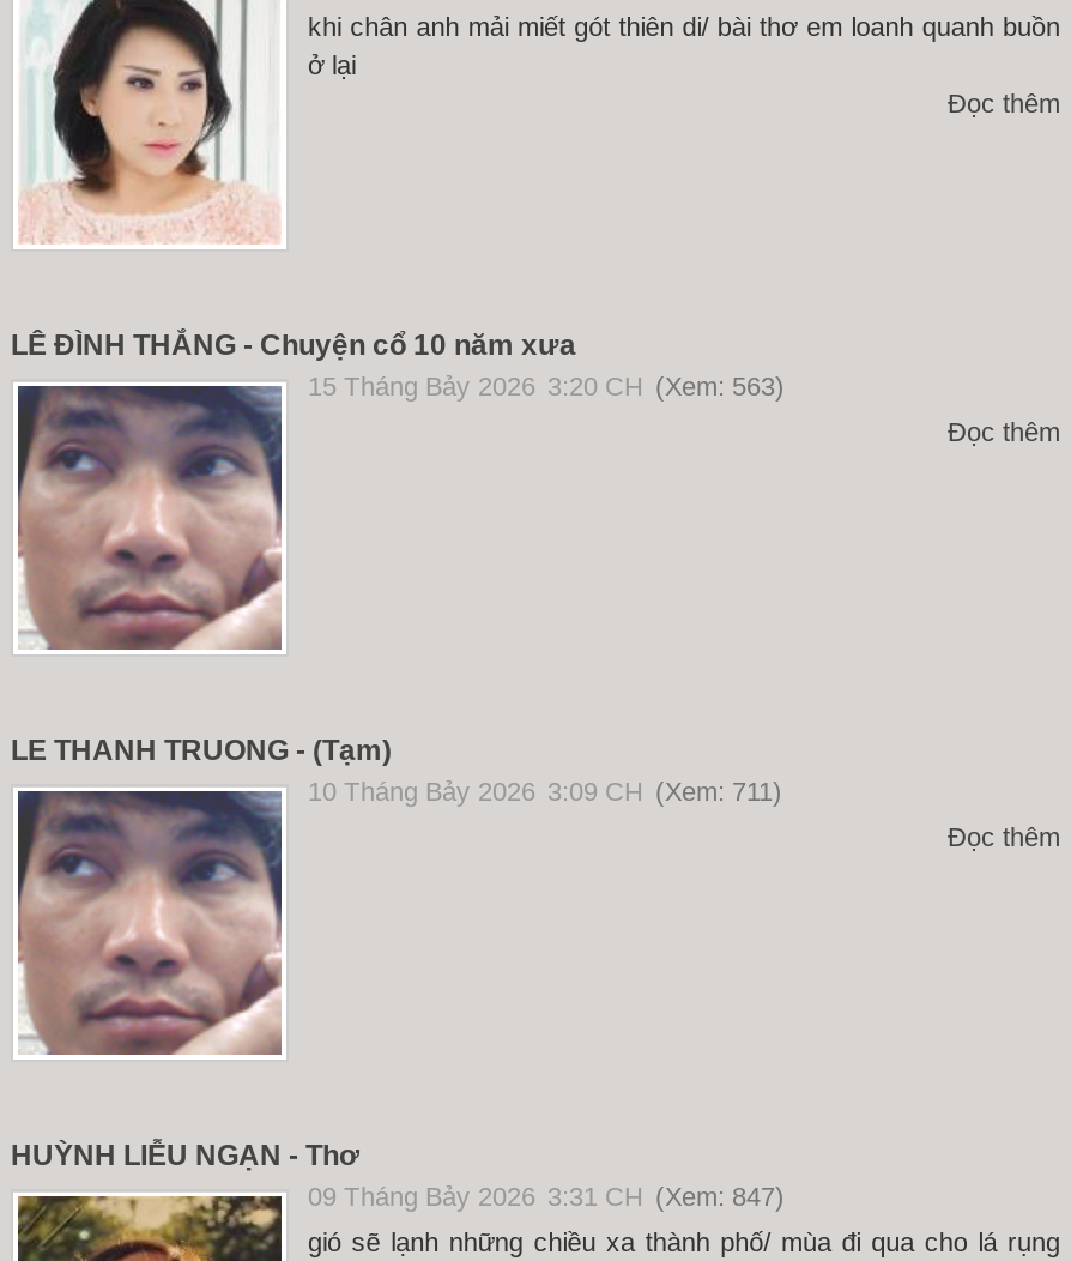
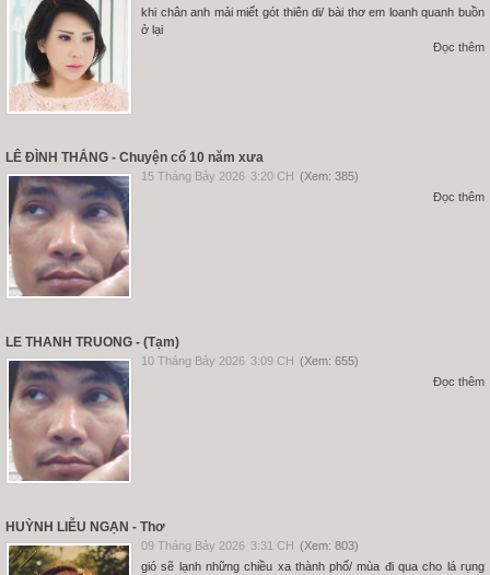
- 15 Tháng Bảy 2026 3:20 CH (Xem: 563)
+ 15 Tháng Bảy 2026 3:20 CH (Xem: 385)

- 10 Tháng Bảy 2026 3:09 CH (Xem: 711)
+ 10 Tháng Bảy 2026 3:09 CH (Xem: 655)

- 09 Tháng Bảy 2026 3:31 CH (Xem: 847)
+ 09 Tháng Bảy 2026 3:31 CH (Xem: 803)
